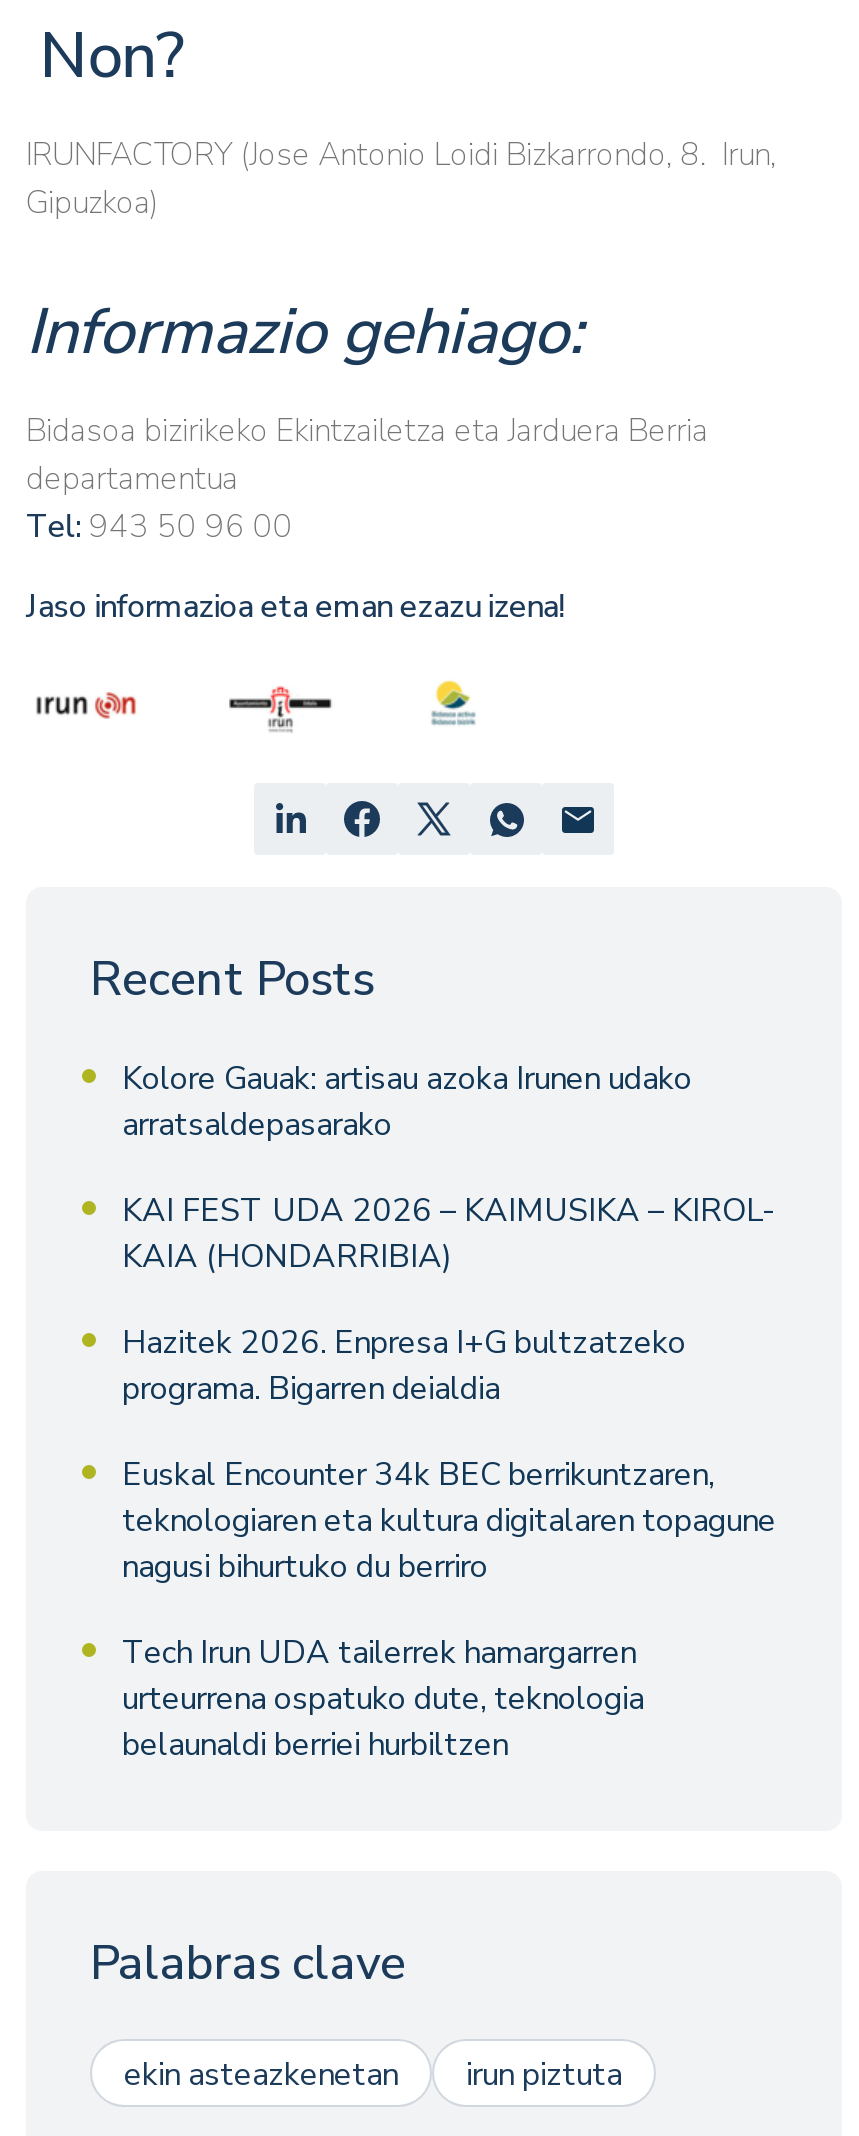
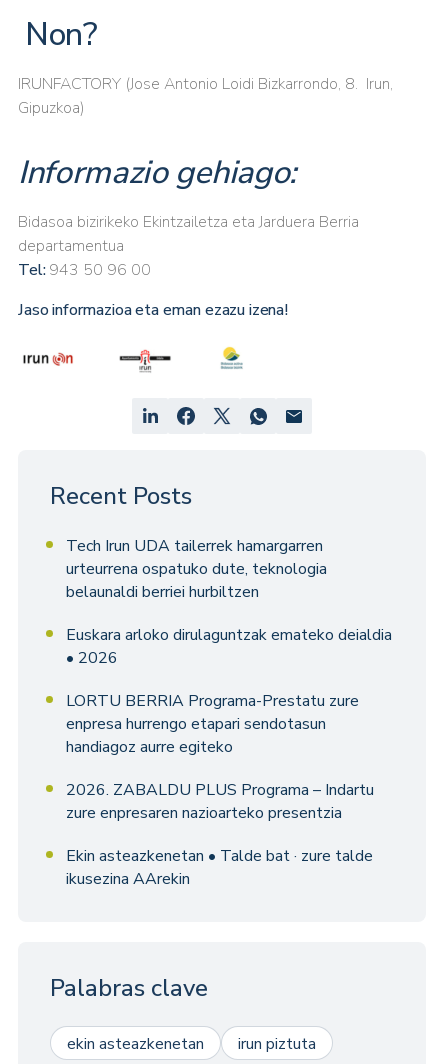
- Kolore Gauak: artisau azoka Irunen udako
- arratsaldepasarako
- KAI FEST UDA 2026 – KAIMUSIKA – KIROL-
- KAIA (HONDARRIBIA)
- Hazitek 2026. Enpresa I+G bultzatzeko
- programa. Bigarren deialdia
- Euskal Encounter 34k BEC berrikuntzaren,
- teknologiaren eta kultura digitalaren topagune
- nagusi bihurtuko du berriro

moved up: Tech Irun UDA tailerrek hamargarren | urteurrena ospatuko dute, teknologia | belaunaldi berriei hurbiltzen

+ Euskara arloko dirulaguntzak emateko deialdia
+ • 2026
+ LORTU BERRIA Programa-Prestatu zure
+ enpresa hurrengo etapari sendotasun
+ handiagoz aurre egiteko
+ 2026. ZABALDU PLUS Programa – Indartu
+ zure enpresaren nazioarteko presentzia
+ Ekin asteazkenetan • Talde bat · zure talde
+ ikusezina AArekin
